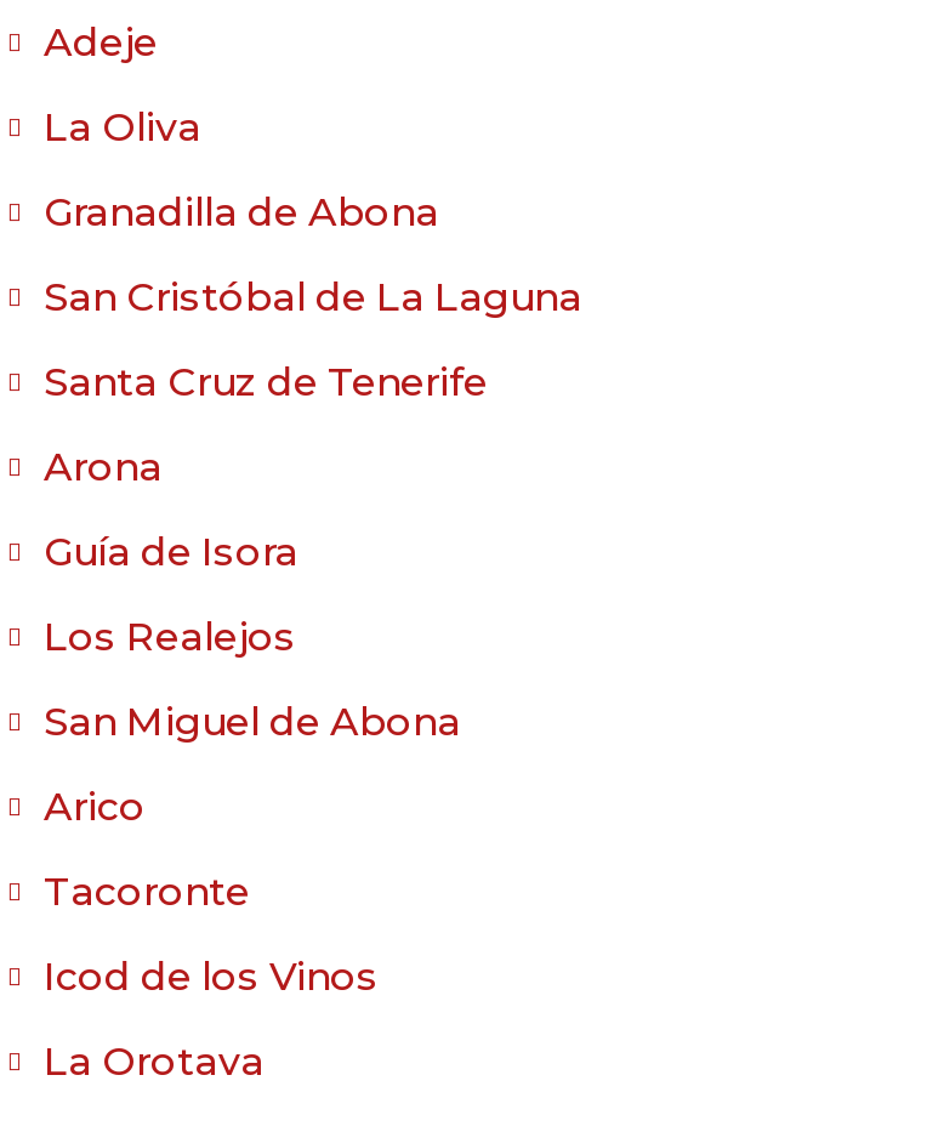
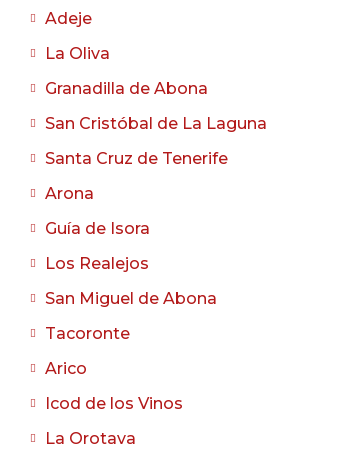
moved down: Arico

moved up: Tacoronte
